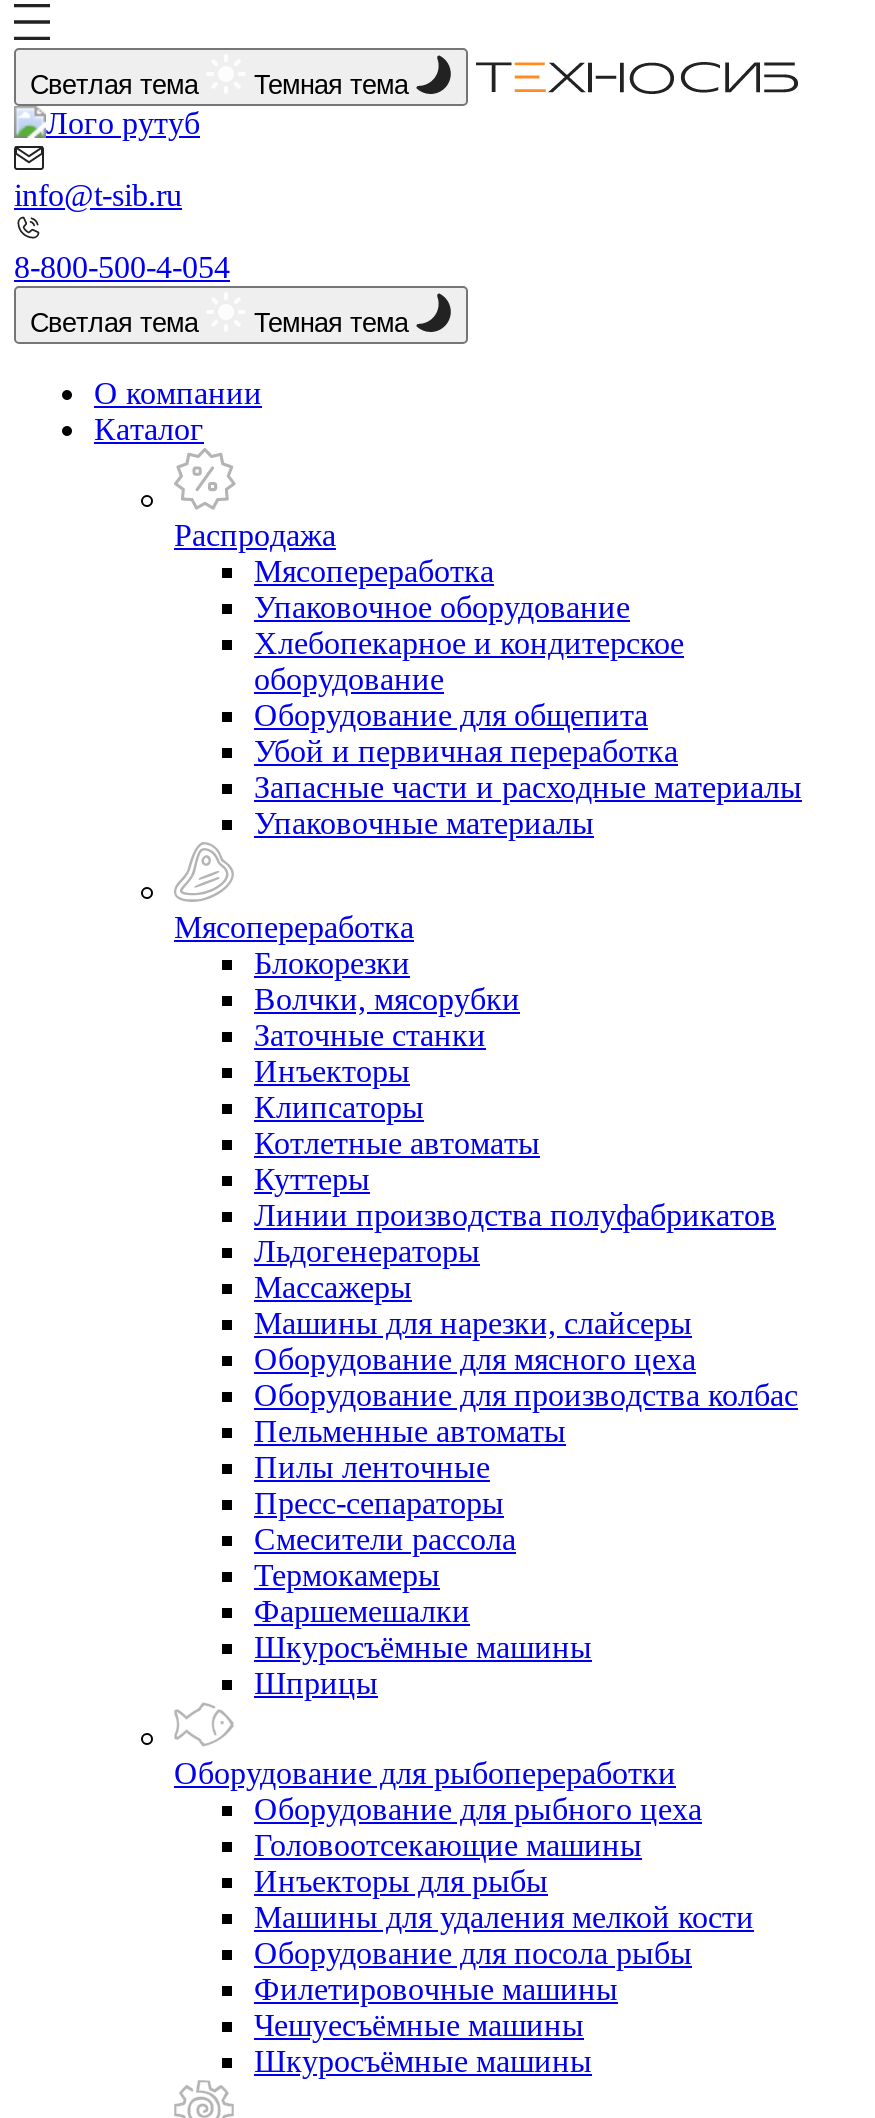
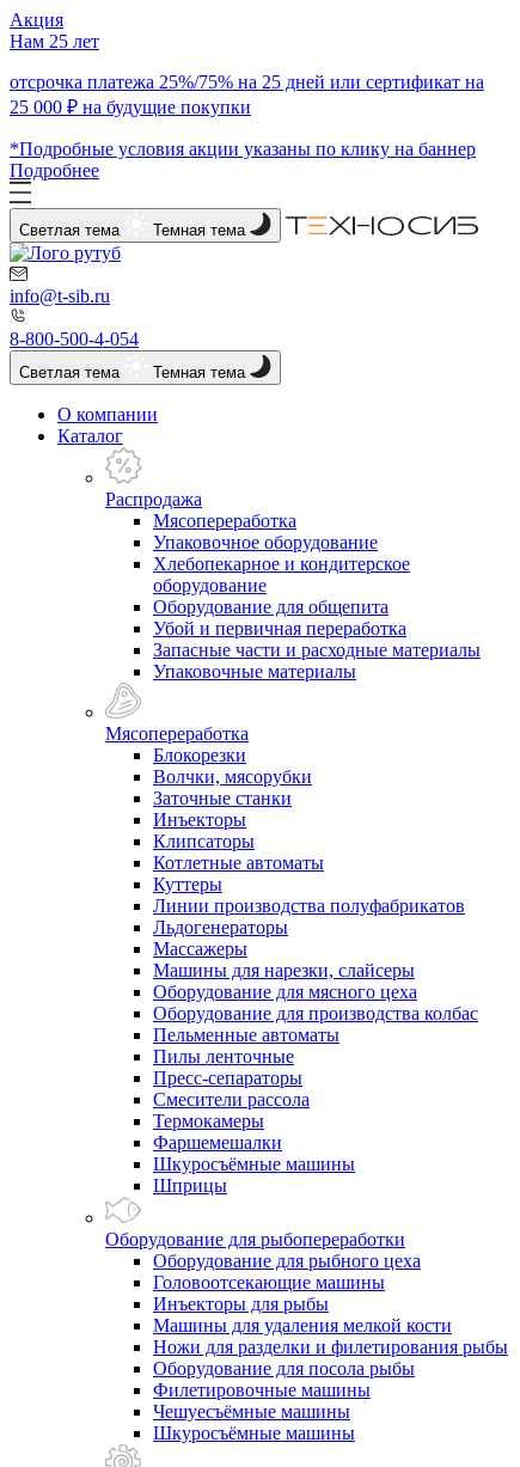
+ Акция
+ Нам 25 лет
+ отсрочка платежа 25%/75% на 25 дней или сертификат на
+ 25 000 ₽ на будущие покупки
+ *Подробные условия акции указаны по клику на баннер
+ Подробнее

+ Ножи для разделки и филетирования рыбы
